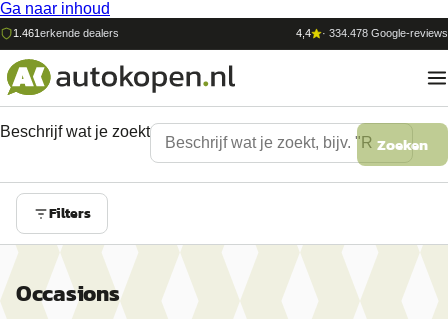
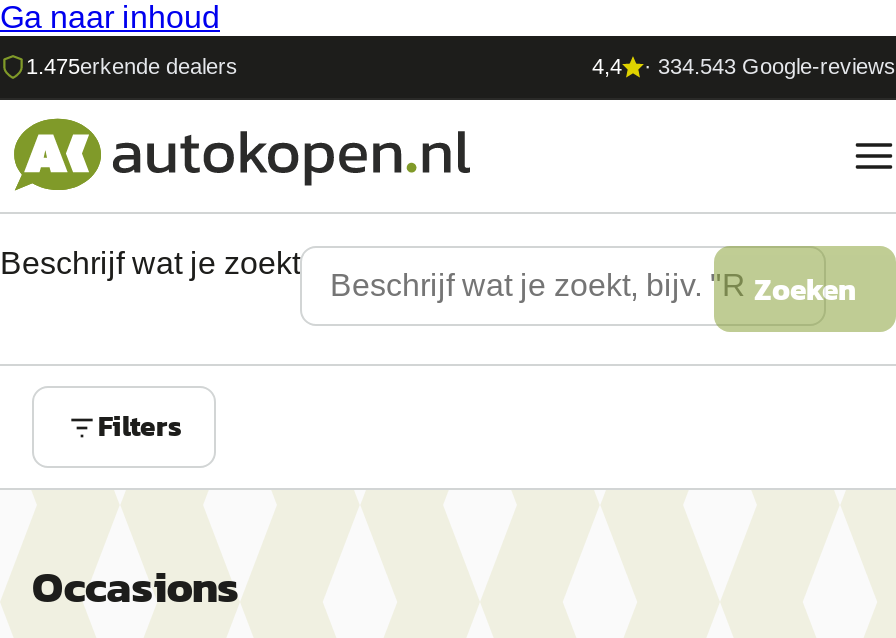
- 1.461erkende dealers
+ 1.475erkende dealers

- · 334.478 Google-reviews
+ · 334.543 Google-reviews
